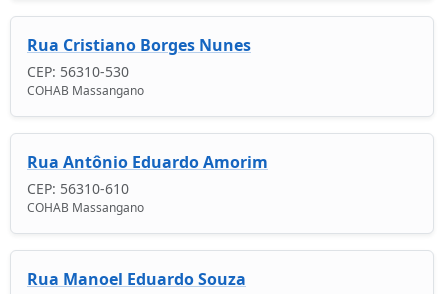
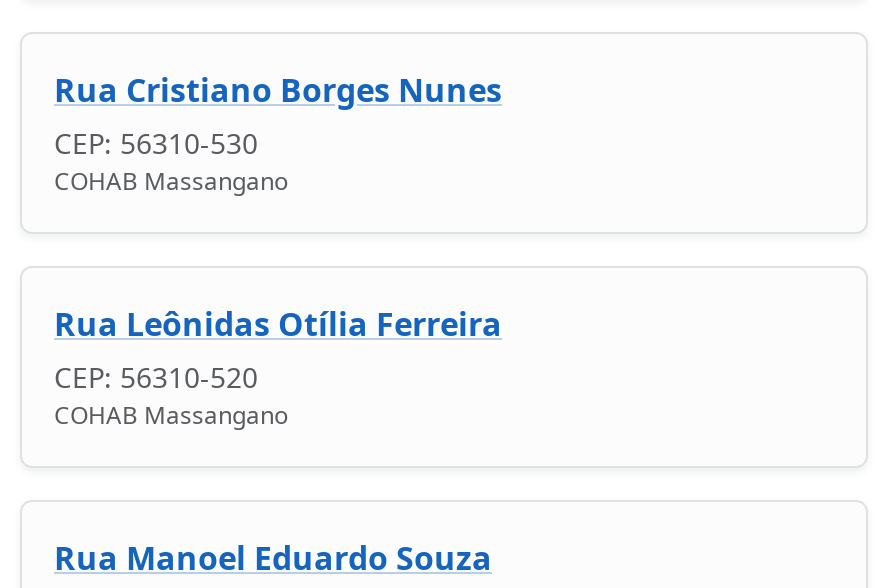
- Rua Antônio Eduardo Amorim
+ Rua Leônidas Otília Ferreira

- CEP: 56310-610
+ CEP: 56310-520
